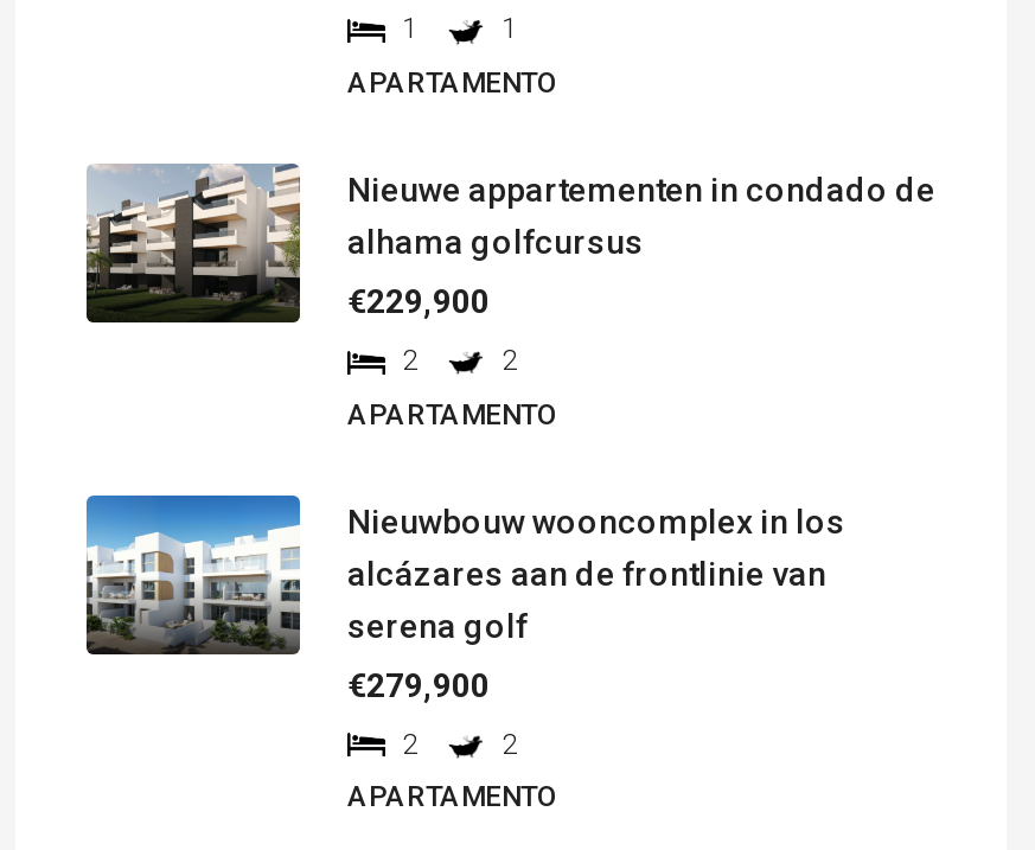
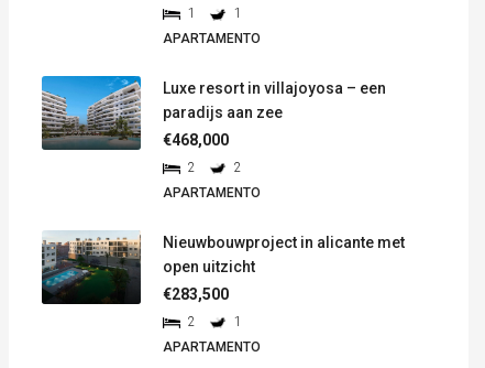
- [image]
- Nieuwe appartementen in condado de
- alhama golfcursus
+ [image]
+ Luxe resort in villajoyosa – een
+ paradijs aan zee

- €229,900
+ €468,000

- [image]
- Nieuwbouw wooncomplex in los
- alcázares aan de frontlinie van
- serena golf
+ [image]
+ Nieuwbouwproject in alicante met
+ open uitzicht

- €279,900
+ €283,500

- 2
+ 1
